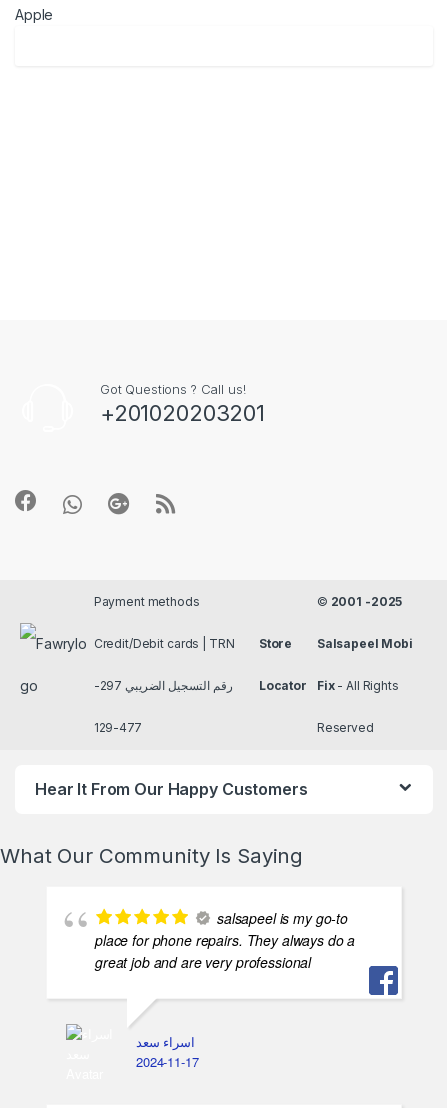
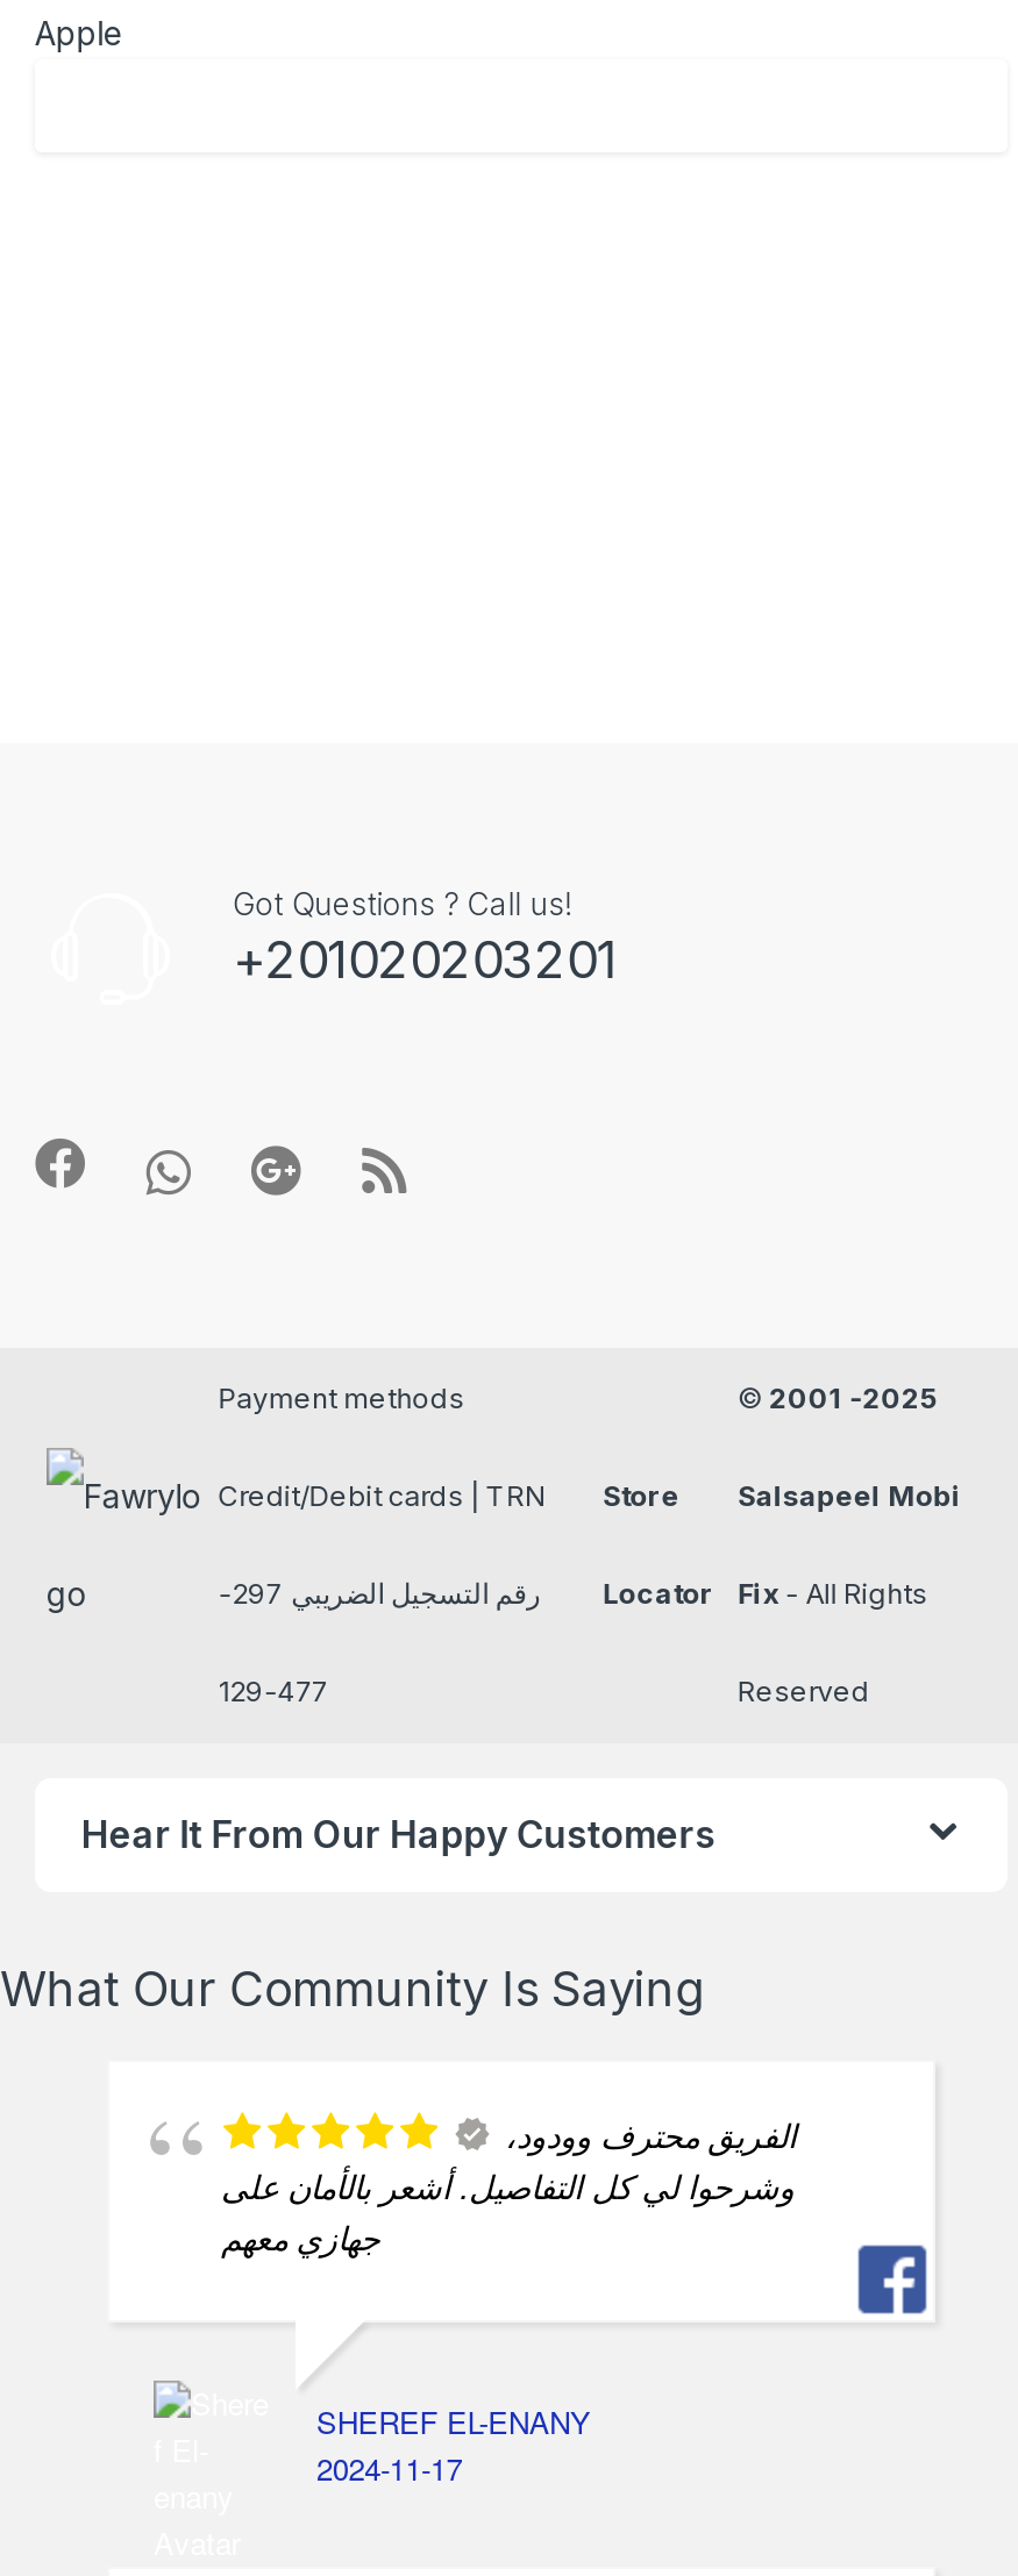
- salsapeel is my go-to
- place for phone repairs. They always do a
- great job and are very professional
+ الفريق محترف وودود،
+ وشرحوا لي كل التفاصيل. أشعر بالأمان على
+ جهازي معهم

- اسراء سعد
+ SHEREF EL-ENANY
